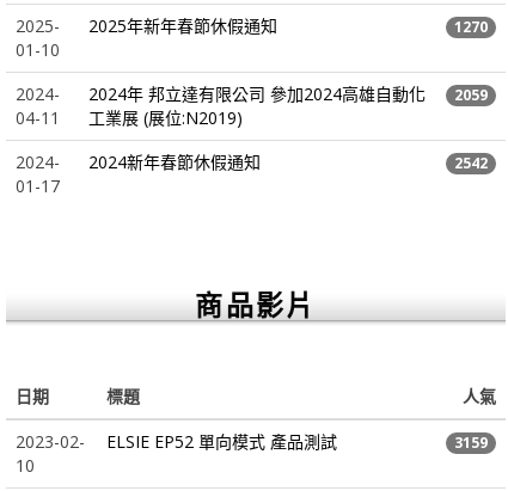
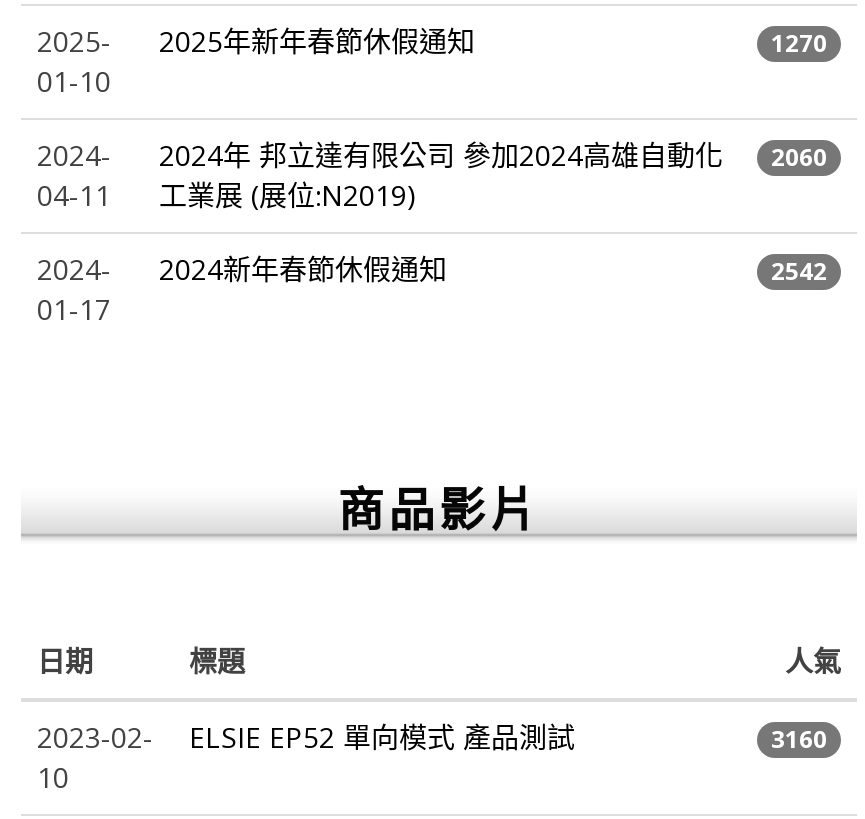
- 2024- 2024年 邦立達有限公司 參加2024高雄自動化 2059
+ 2024- 2024年 邦立達有限公司 參加2024高雄自動化 2060

- 3159
+ 3160
